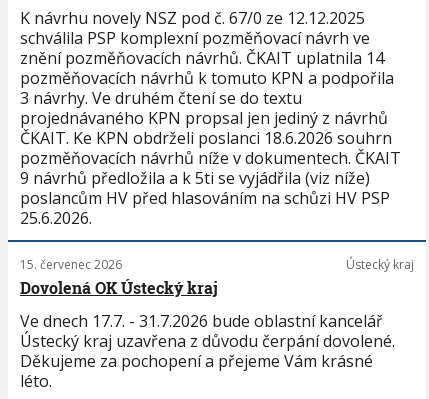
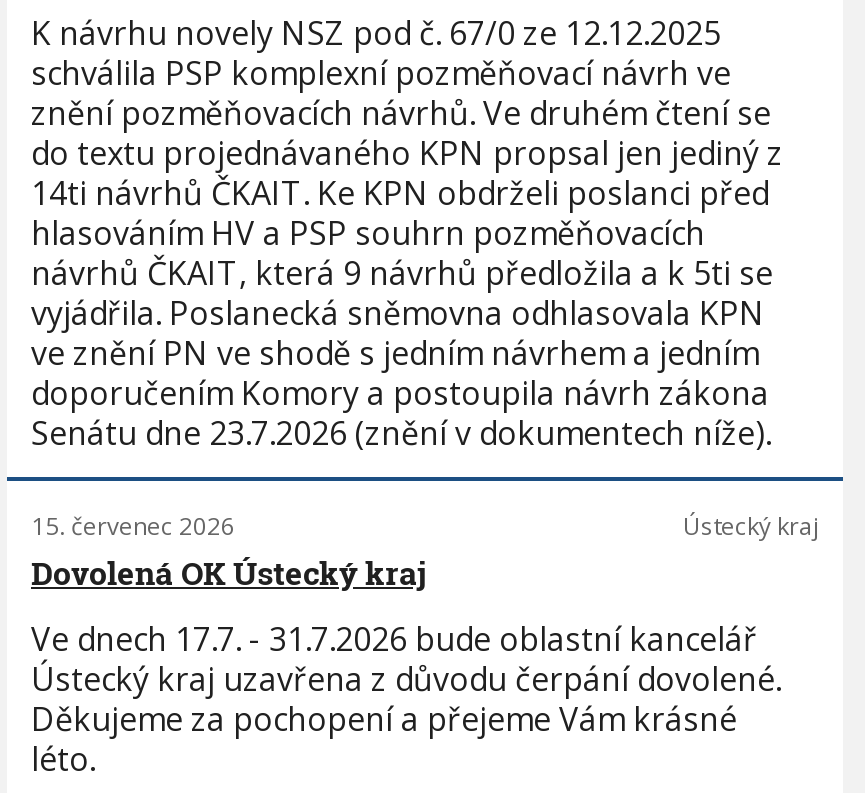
- znění pozměňovacích návrhů. ČKAIT uplatnila 14
- pozměňovacích návrhů k tomuto KPN a podpořila
- 3 návrhy. Ve druhém čtení se do textu
- projednávaného KPN propsal jen jediný z návrhů
- ČKAIT. Ke KPN obdrželi poslanci 18.6.2026 souhrn
- pozměňovacích návrhů níže v dokumentech. ČKAIT
- 9 návrhů předložila a k 5ti se vyjádřila (viz níže)
- poslancům HV před hlasováním na schůzi HV PSP
- 25.6.2026.
+ znění pozměňovacích návrhů. Ve druhém čtení se
+ do textu projednávaného KPN propsal jen jediný z
+ 14ti návrhů ČKAIT. Ke KPN obdrželi poslanci před
+ hlasováním HV a PSP souhrn pozměňovacích
+ návrhů ČKAIT, která 9 návrhů předložila a k 5ti se
+ vyjádřila. Poslanecká sněmovna odhlasovala KPN
+ ve znění PN ve shodě s jedním návrhem a jedním
+ doporučením Komory a postoupila návrh zákona
+ Senátu dne 23.7.2026 (znění v dokumentech níže).
